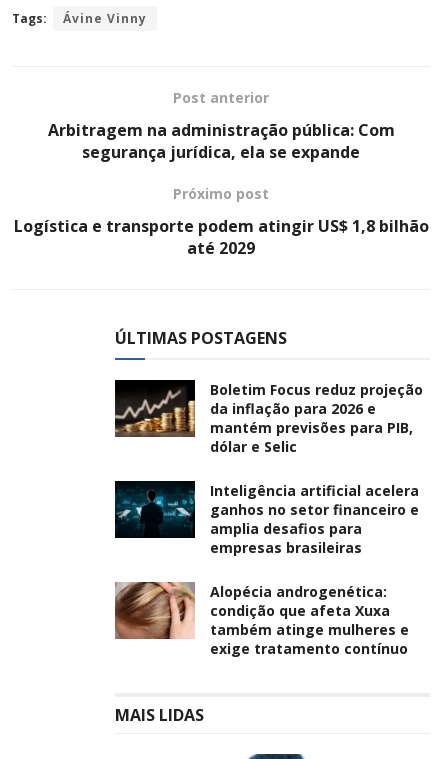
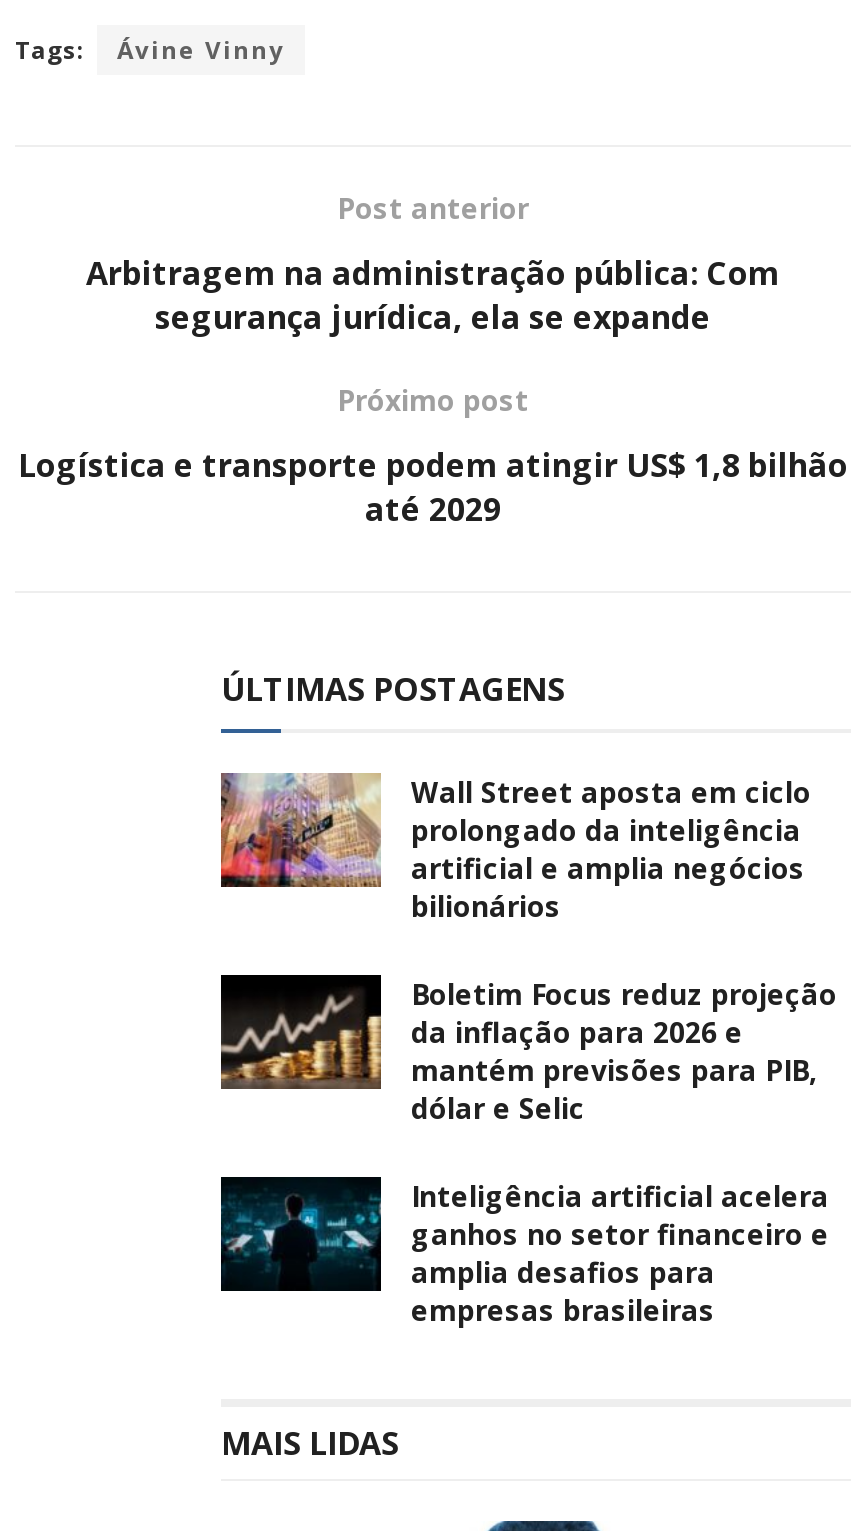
+ [image]
+ Wall Street aposta em ciclo
+ prolongado da inteligência
+ artificial e amplia negócios
+ bilionários

moved down: [image] | Boletim Focus reduz projeção | da inflação para 2026 e | ... | amplia desafios para | empresas brasileiras

- [image]
- Alopécia androgenética:
- condição que afeta Xuxa
- também atinge mulheres e
- exige tratamento contínuo
